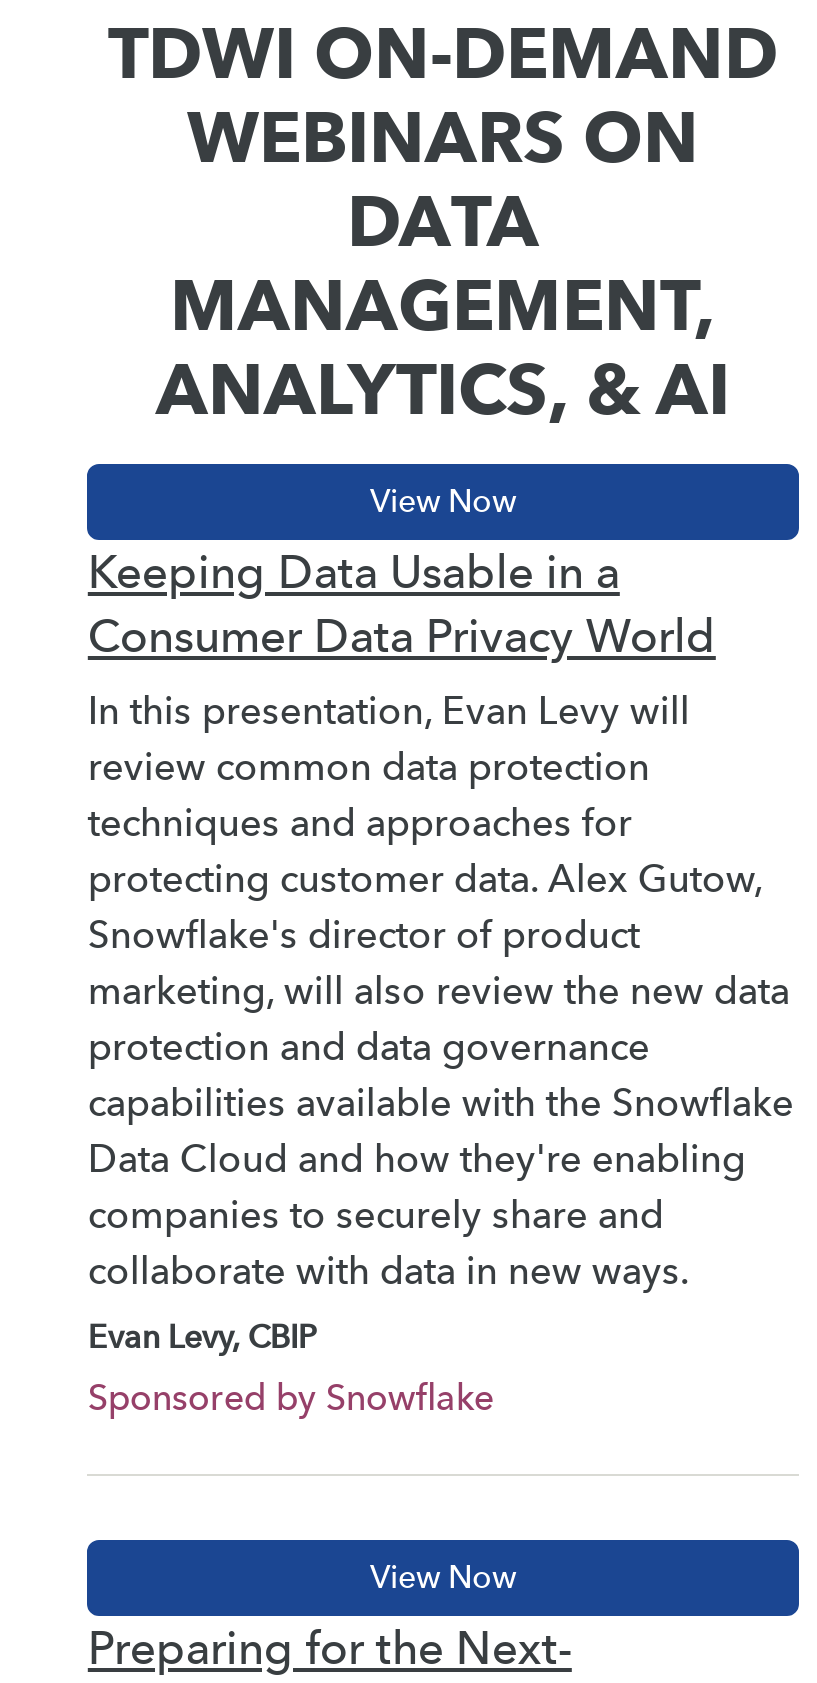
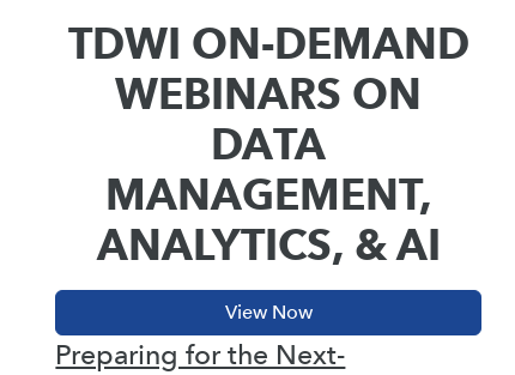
- Keeping Data Usable in a
- Consumer Data Privacy World
- In this presentation, Evan Levy will
- review common data protection
- techniques and approaches for
- protecting customer data. Alex Gutow,
- Snowflake's director of product
- marketing, will also review the new data
- protection and data governance
- capabilities available with the Snowflake
- Data Cloud and how they're enabling
- companies to securely share and
- collaborate with data in new ways.
- Evan Levy, CBIP
- Sponsored by Snowflake
